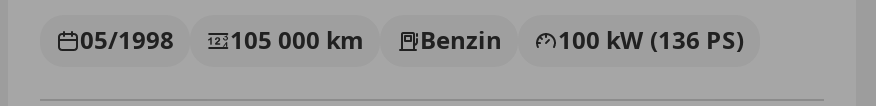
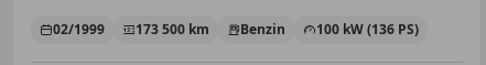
- 05/1998
+ 02/1999

- 105 000 km
+ 173 500 km
